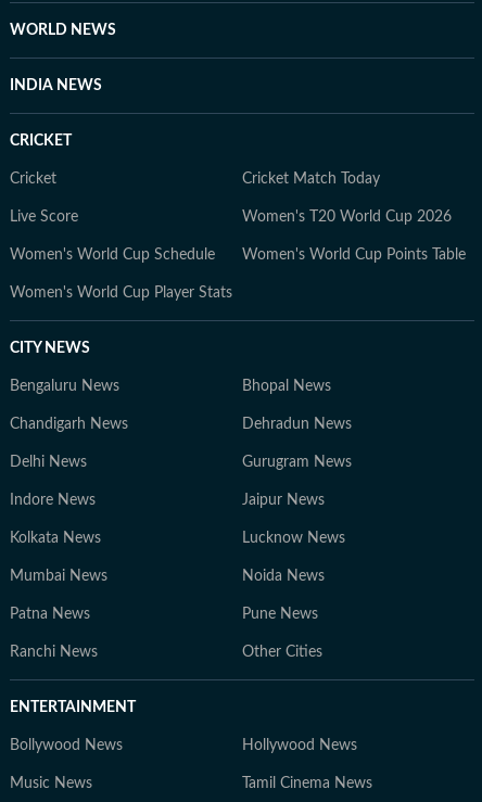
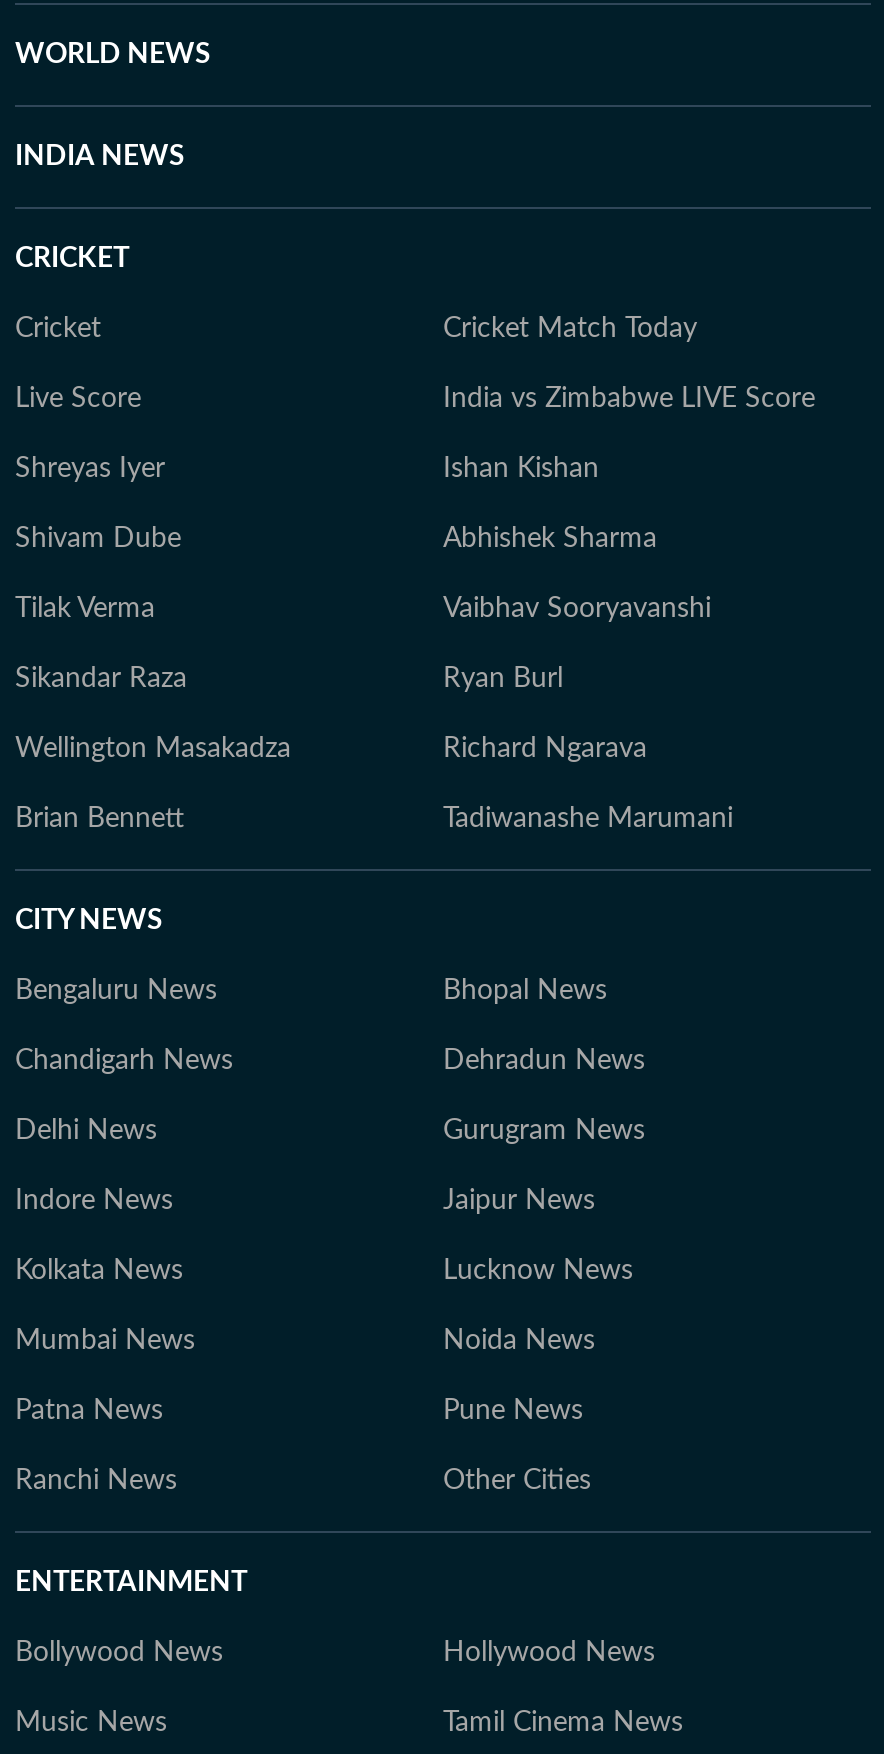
- Women's T20 World Cup 2026
- Women's World Cup Schedule
- Women's World Cup Points Table
- Women's World Cup Player Stats
+ India vs Zimbabwe LIVE Score
+ Shreyas Iyer
+ Ishan Kishan
+ Shivam Dube
+ Abhishek Sharma
+ Tilak Verma
+ Vaibhav Sooryavanshi
+ Sikandar Raza
+ Ryan Burl
+ Wellington Masakadza
+ Richard Ngarava
+ Brian Bennett
+ Tadiwanashe Marumani
